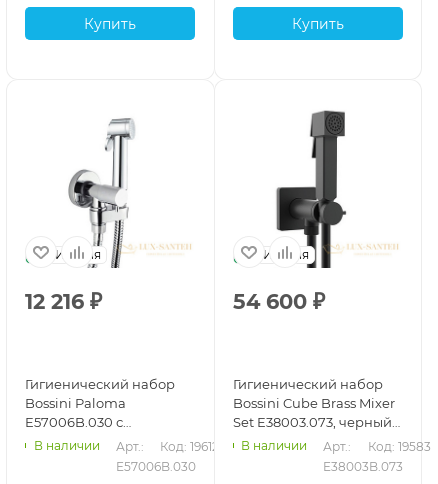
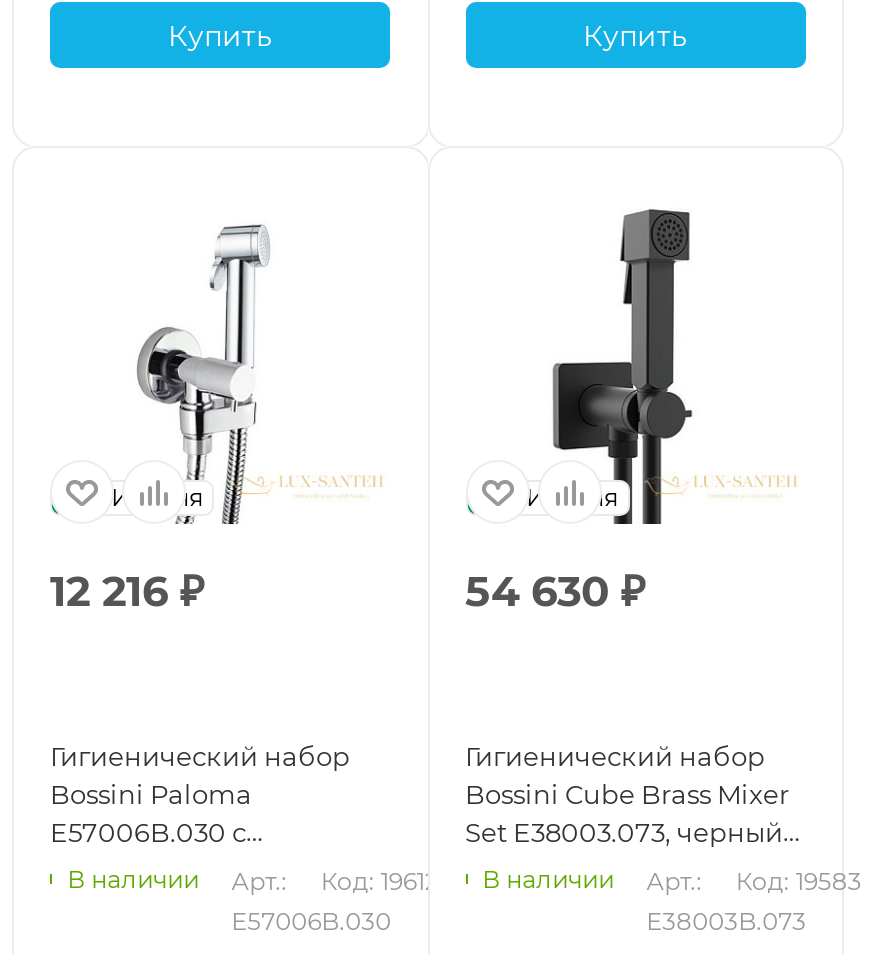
- 54 600 ₽
+ 54 630 ₽
